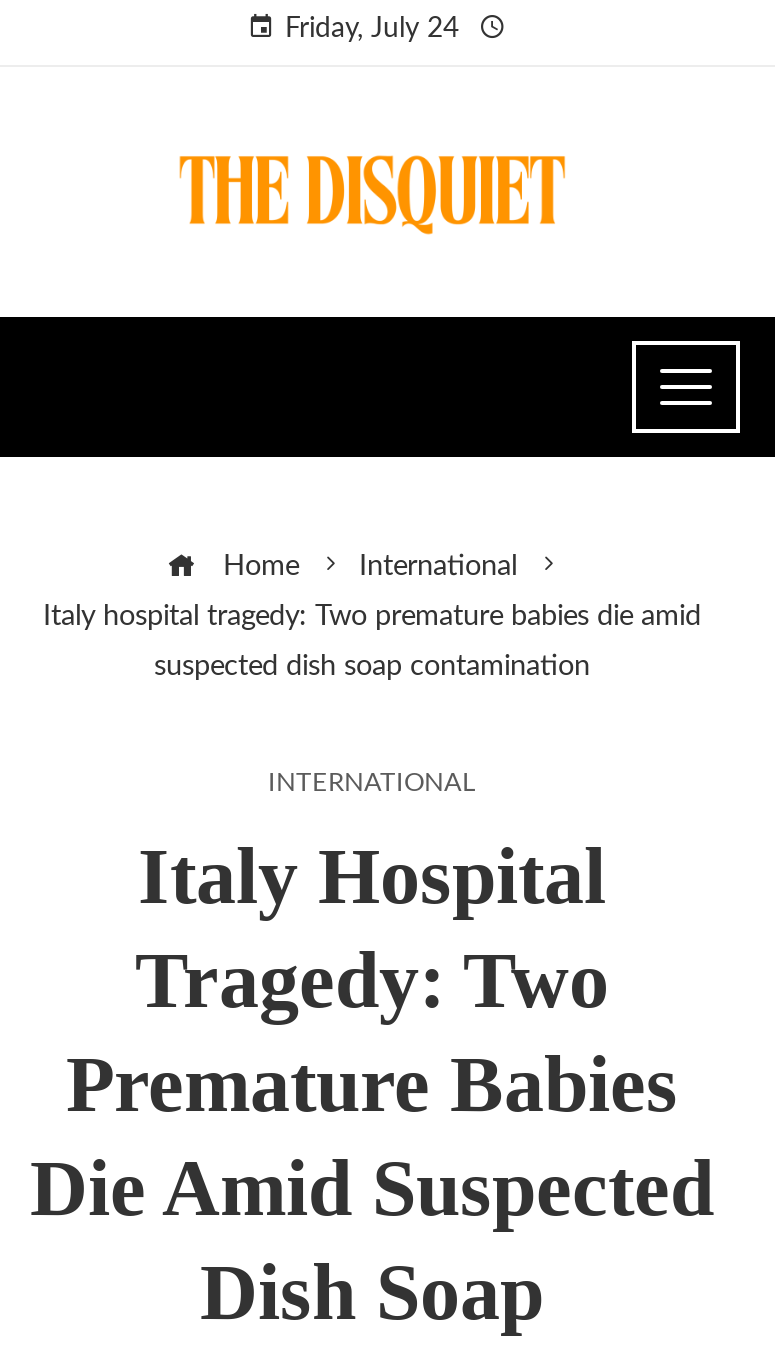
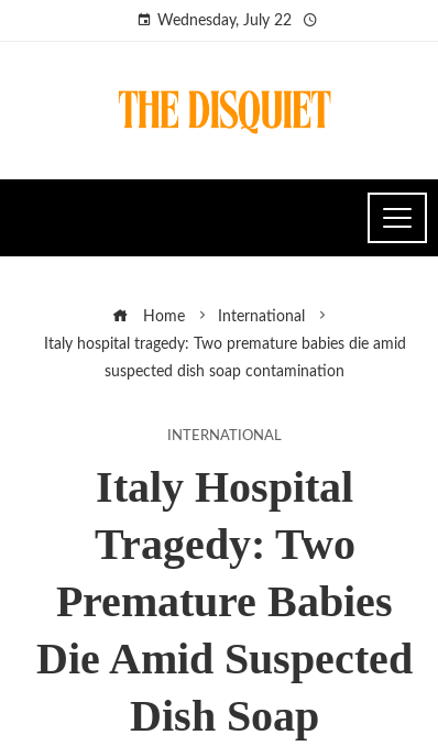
- Friday, July 24
+ Wednesday, July 22
